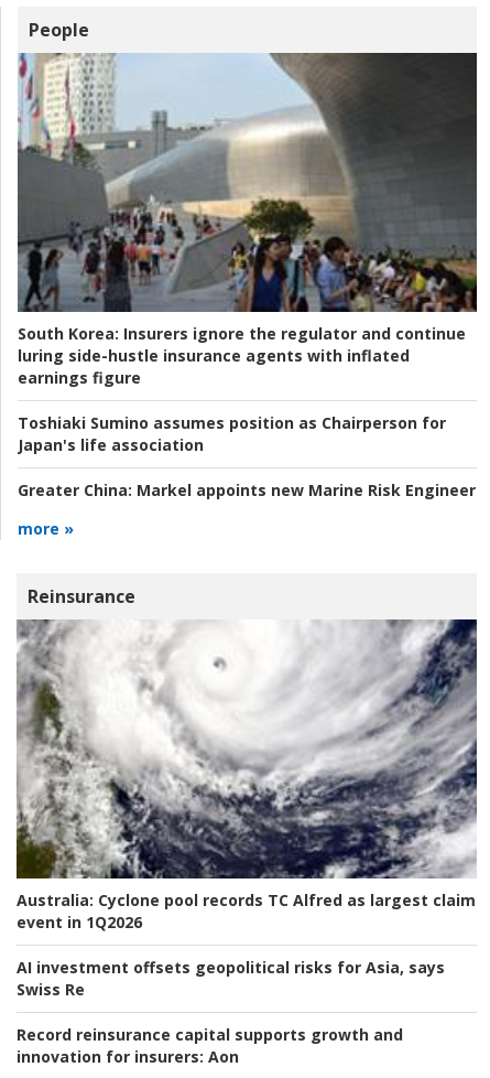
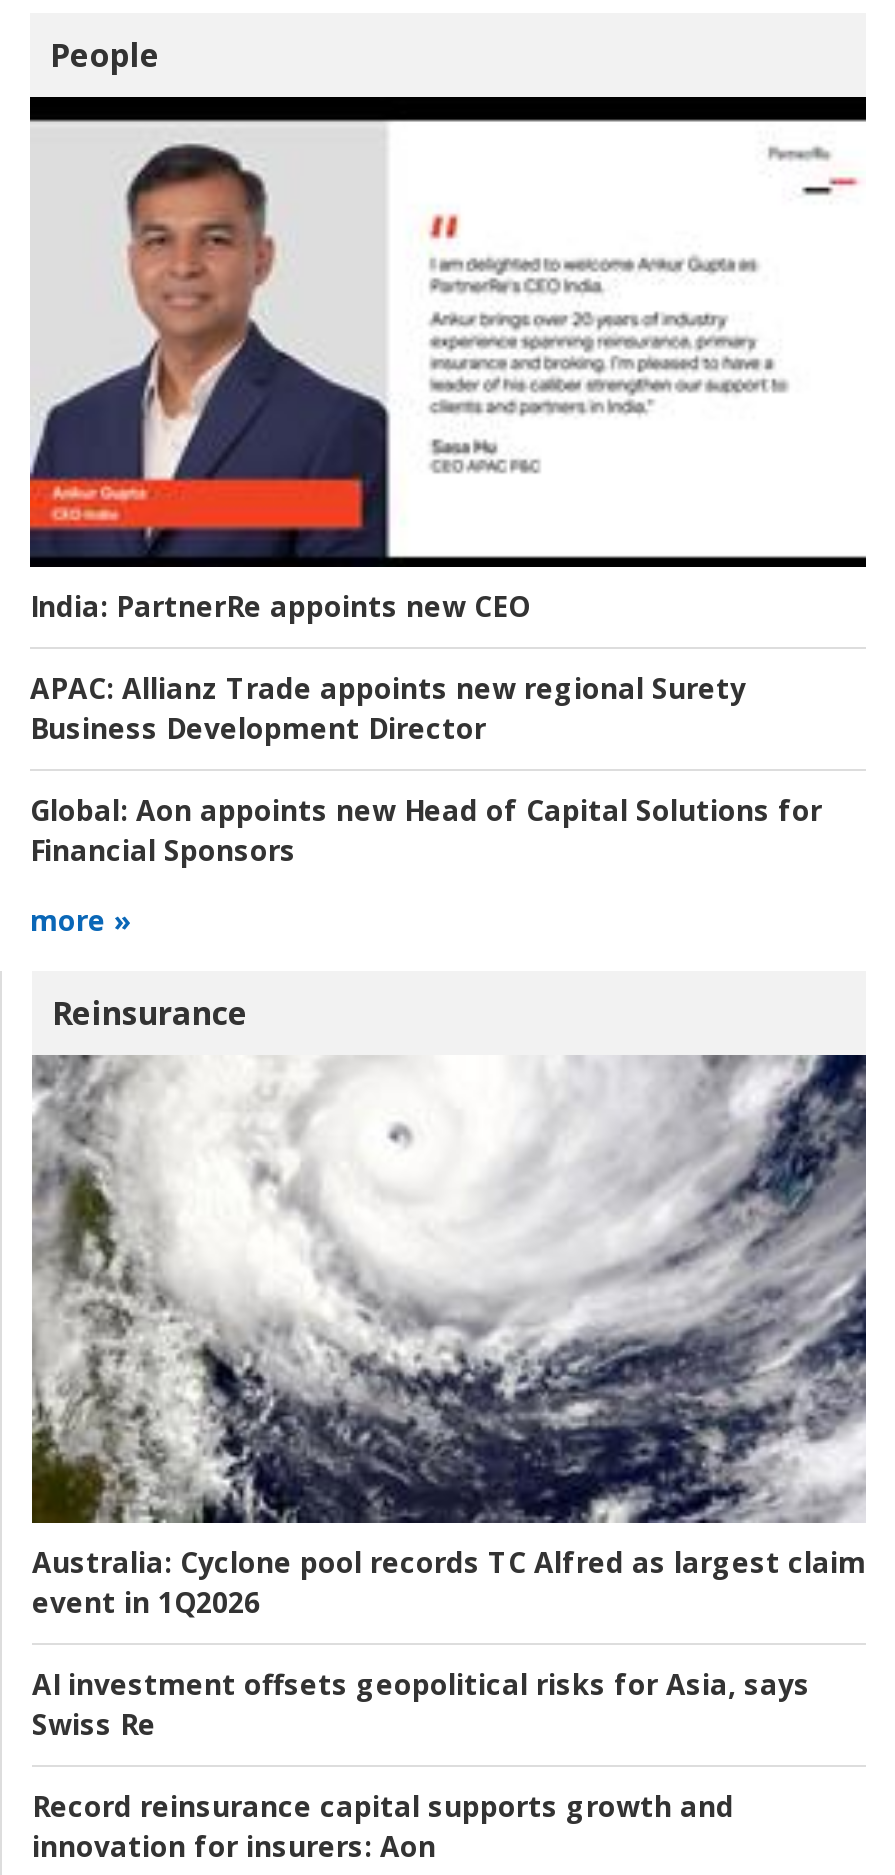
- [image]
- South Korea: Insurers ignore the regulator and continue
- luring side-hustle insurance agents with inflated
- earnings figure
+ [image]
+ India: PartnerRe appoints new CEO

- Toshiaki Sumino assumes position as Chairperson for
- Japan's life association
+ APAC: Allianz Trade appoints new regional Surety
+ Business Development Director

- Greater China: Markel appoints new Marine Risk Engineer
+ Global: Aon appoints new Head of Capital Solutions for
+ Financial Sponsors
